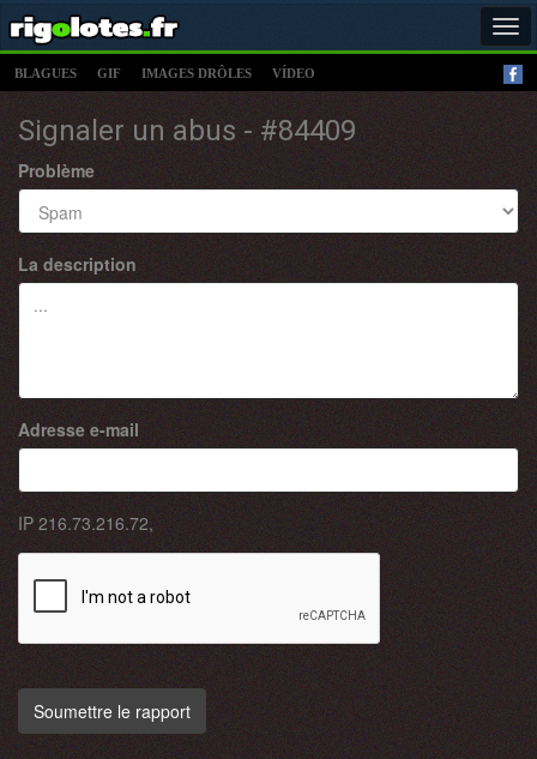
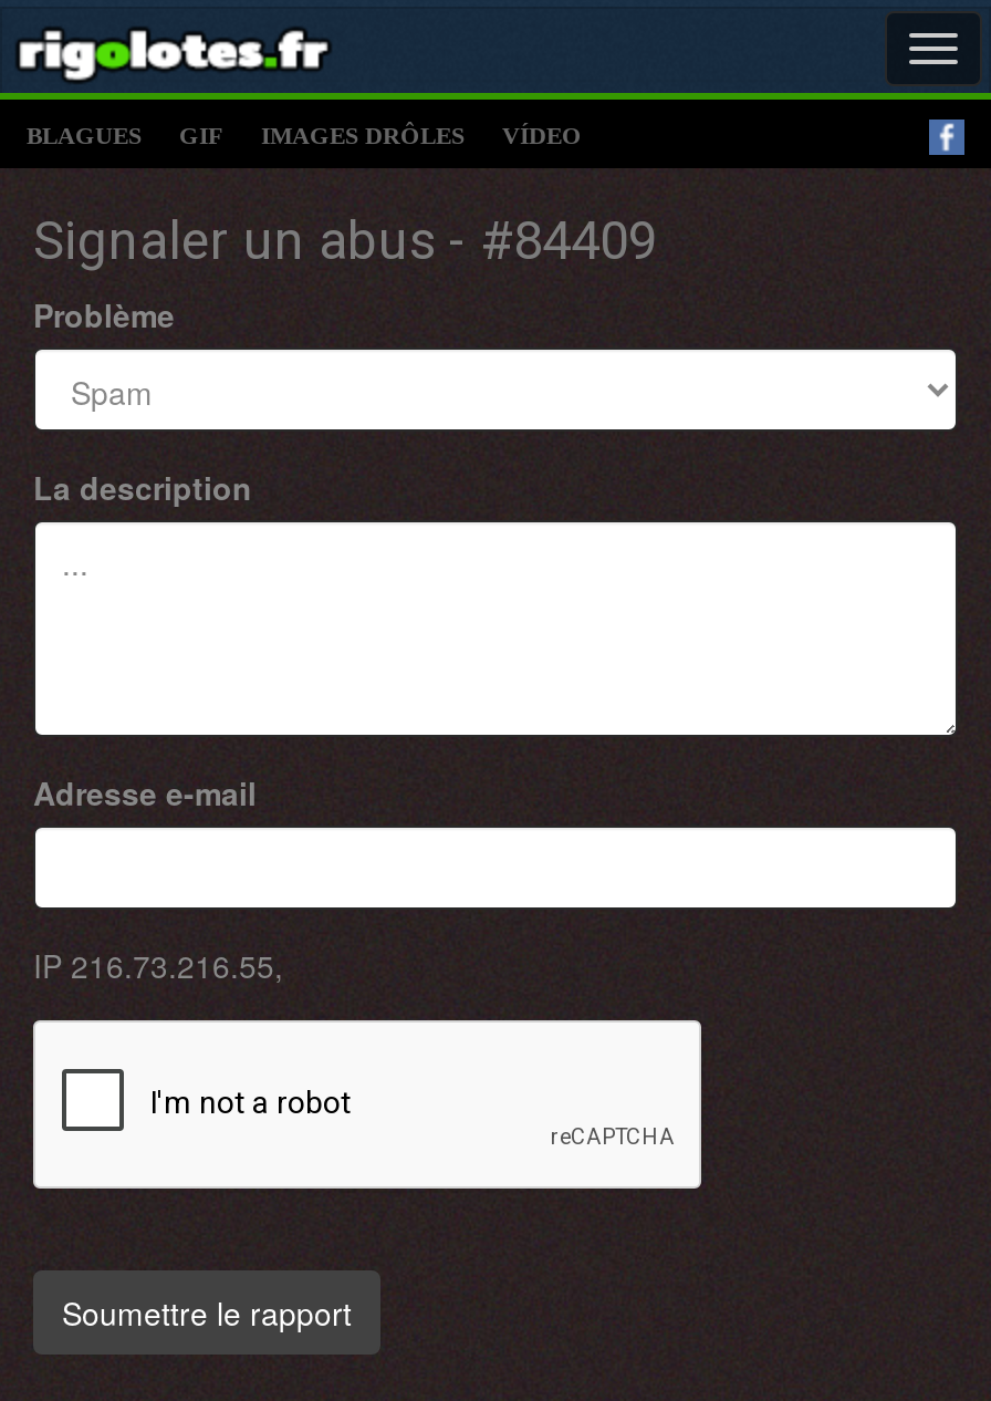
- IP 216.73.216.72,
+ IP 216.73.216.55,
